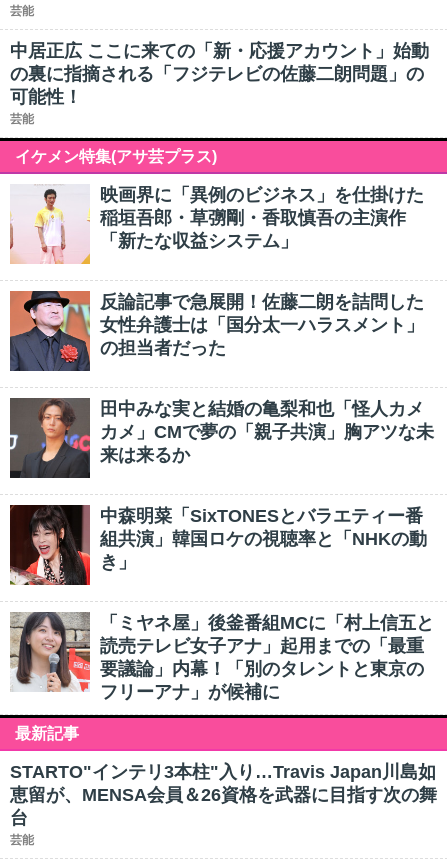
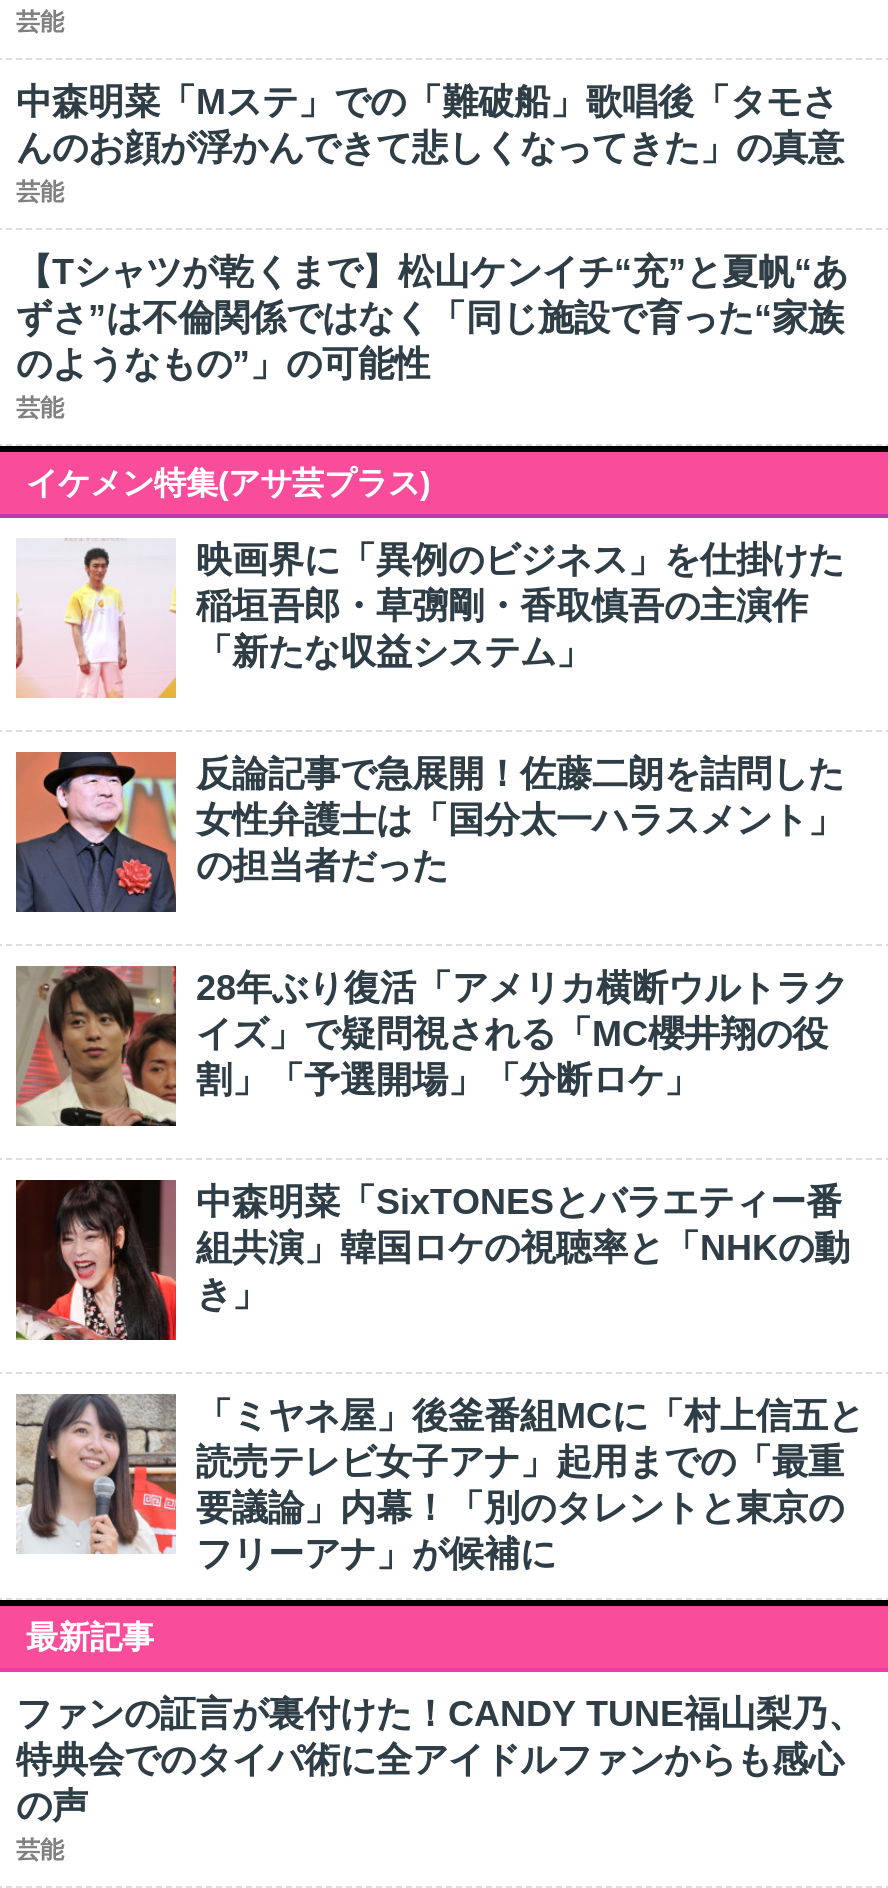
- 中居正広 ここに来ての「新・応援アカウント」始動
- の裏に指摘される「フジテレビの佐藤二朗問題」の
- 可能性！
+ 中森明菜「Mステ」での「難破船」歌唱後「タモさ
+ んのお顔が浮かんできて悲しくなってきた」の真意
+ 芸能
+ 【Tシャツが乾くまで】松山ケンイチ“充”と夏帆“あ
+ ずさ”は不倫関係ではなく「同じ施設で育った“家族
+ のようなもの”」の可能性

- [image]
- 田中みな実と結婚の亀梨和也「怪人カメ
- カメ」CMで夢の「親子共演」胸アツな未
- 来は来るか
+ [image]
+ 28年ぶり復活「アメリカ横断ウルトラク
+ イズ」で疑問視される「MC櫻井翔の役
+ 割」「予選開場」「分断ロケ」

- STARTO"インテリ3本柱"入り…Travis Japan川島如
- 恵留が、MENSA会員＆26資格を武器に目指す次の舞
- 台
+ ファンの証言が裏付けた！CANDY TUNE福山梨乃、
+ 特典会でのタイパ術に全アイドルファンからも感心
+ の声
